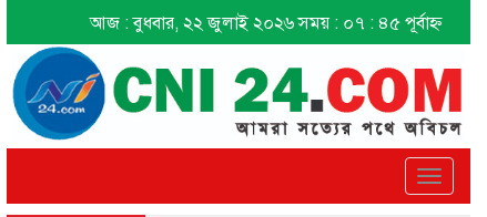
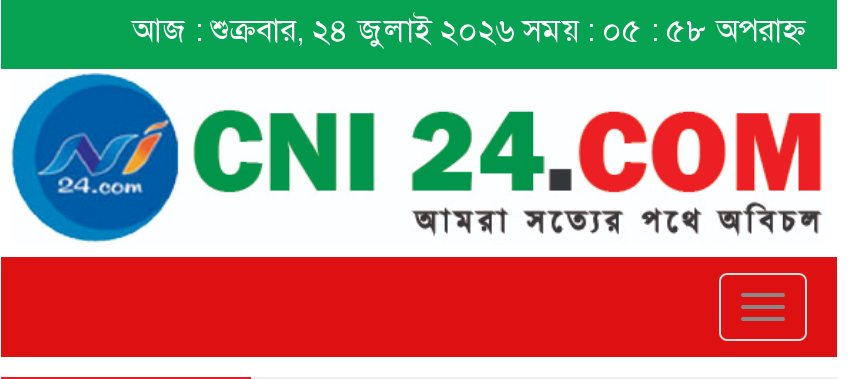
- আজ : বুধবার, ২২ জুলাই ২০২৬ সময় : ০৭ : ৪৫ পূর্বাহ্ন
+ আজ : শুক্রবার, ২৪ জুলাই ২০২৬ সময় : ০৫ : ৫৮ অপরাহ্ন
